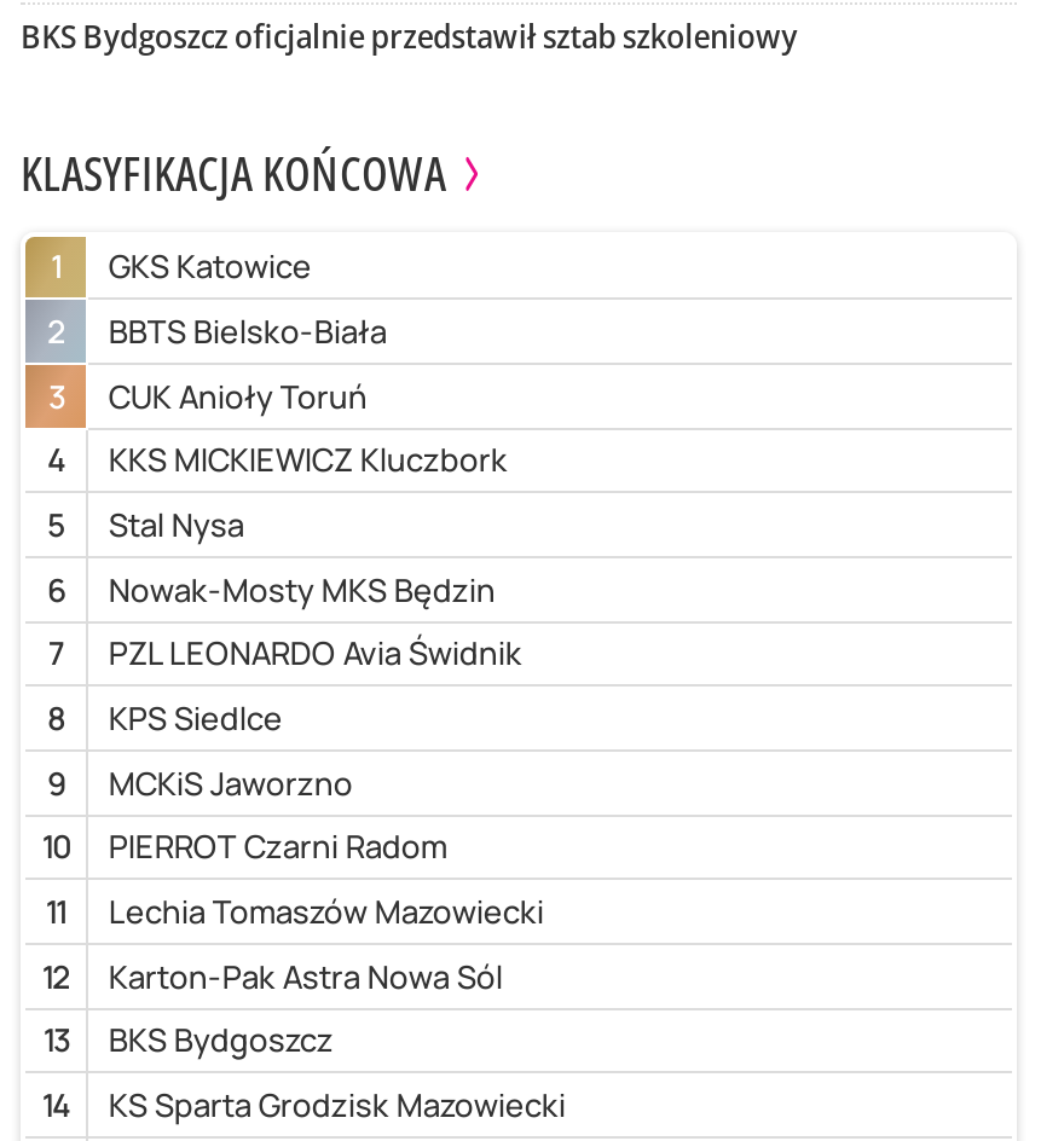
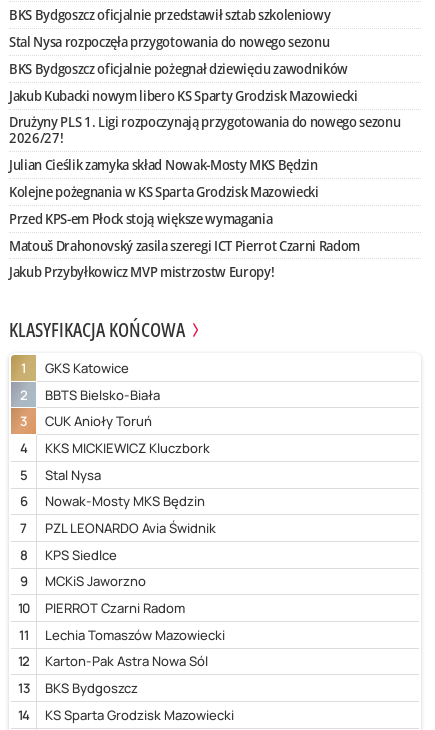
+ Stal Nysa rozpoczęła przygotowania do nowego sezonu
+ BKS Bydgoszcz oficjalnie pożegnał dziewięciu zawodników
+ Jakub Kubacki nowym libero KS Sparty Grodzisk Mazowiecki
+ Drużyny PLS 1. Ligi rozpoczynają przygotowania do nowego sezonu
+ 2026/27!
+ Julian Cieślik zamyka skład Nowak-Mosty MKS Będzin
+ Kolejne pożegnania w KS Sparta Grodzisk Mazowiecki
+ Przed KPS-em Płock stoją większe wymagania
+ Matouš Drahonovský zasila szeregi ICT Pierrot Czarni Radom
+ Jakub Przybyłkowicz MVP mistrzostw Europy!
